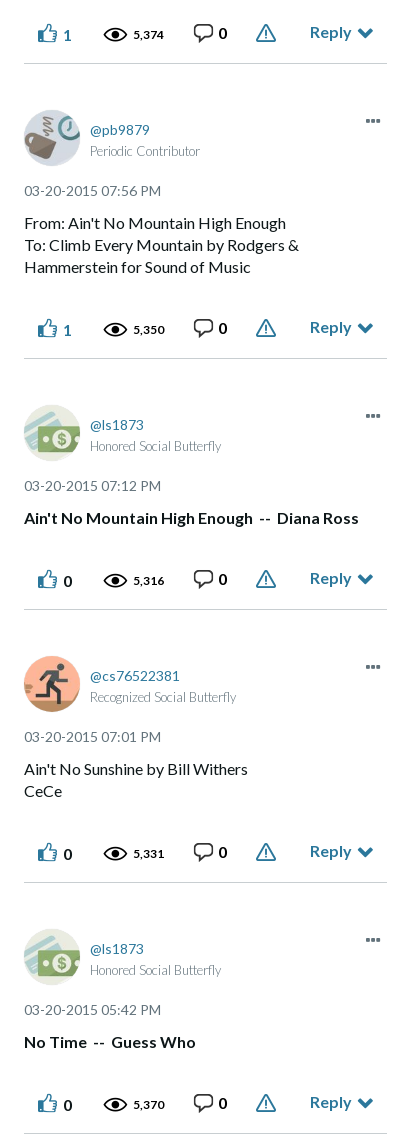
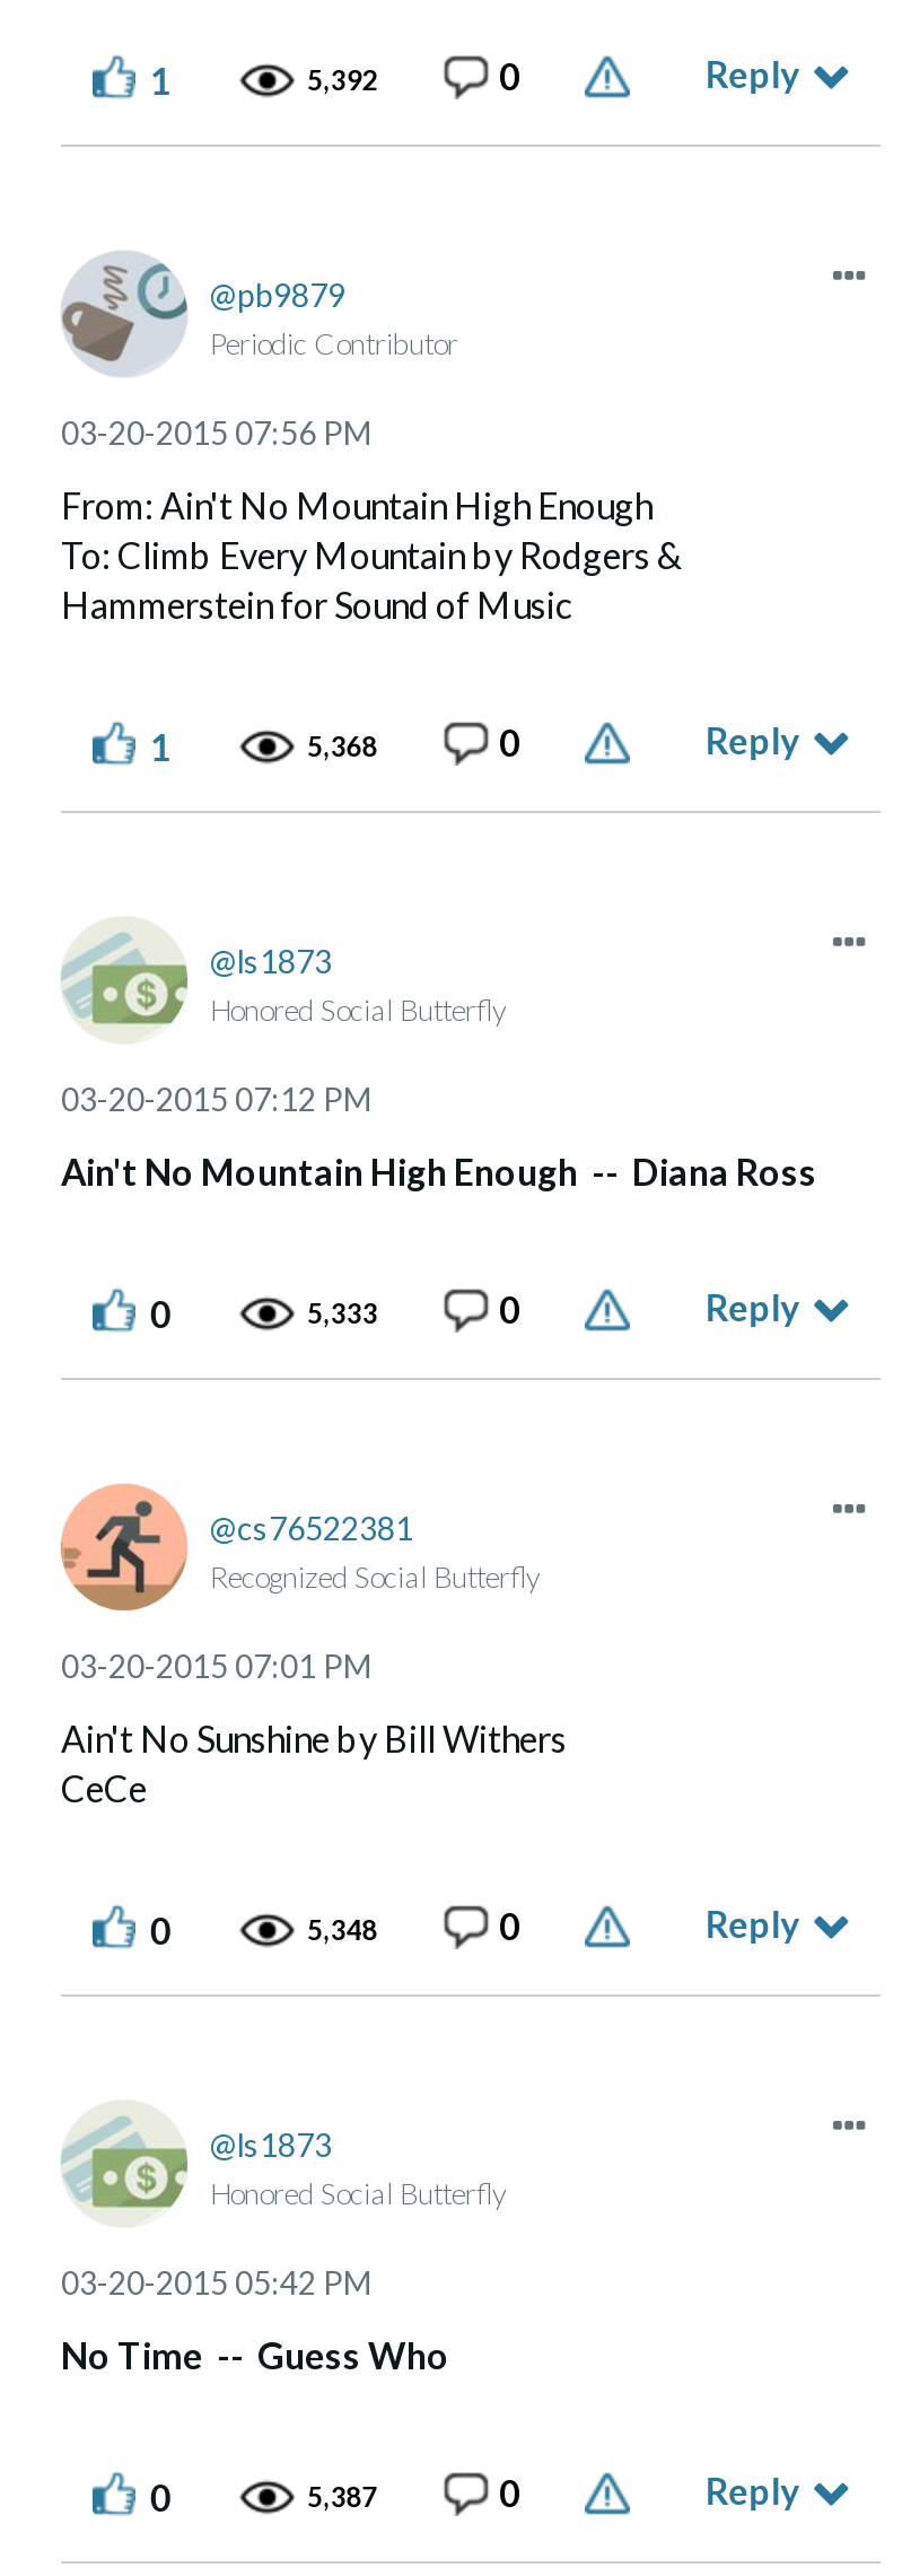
- 5,374
+ 5,392

- 5,350
+ 5,368

- 5,316
+ 5,333

- 5,331
+ 5,348

- 5,370
+ 5,387
